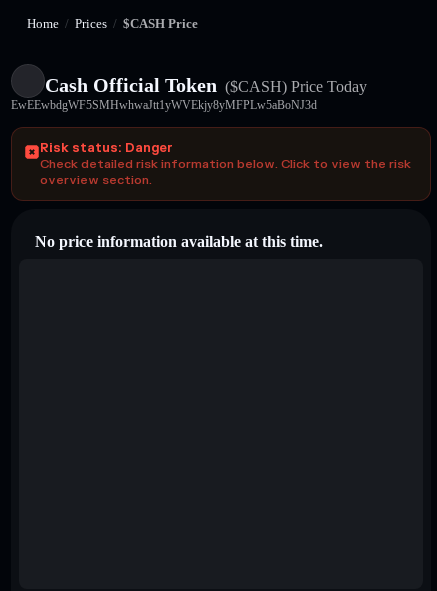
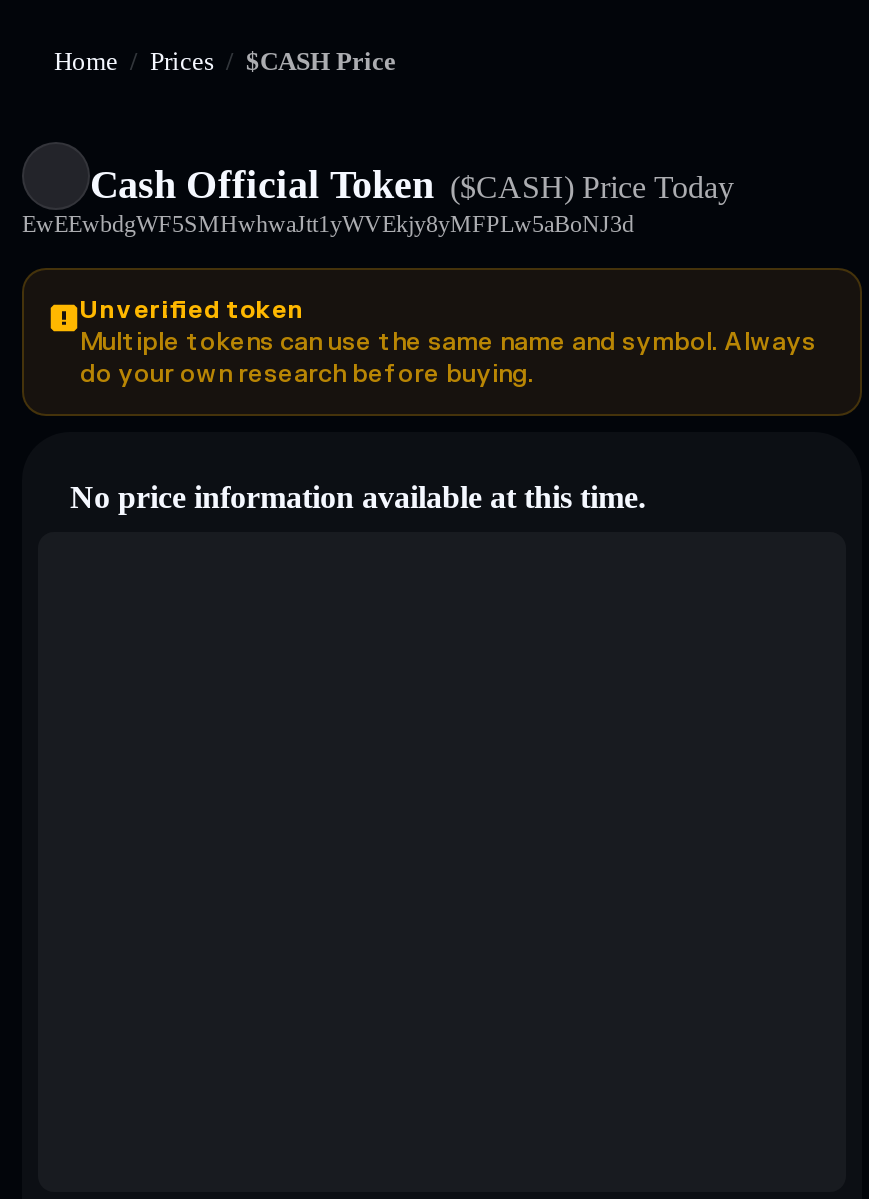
- Risk status: Danger
- Check detailed risk information below. Click to view the risk
- overview section.
+ Unverified token
+ Multiple tokens can use the same name and symbol. Always
+ do your own research before buying.
